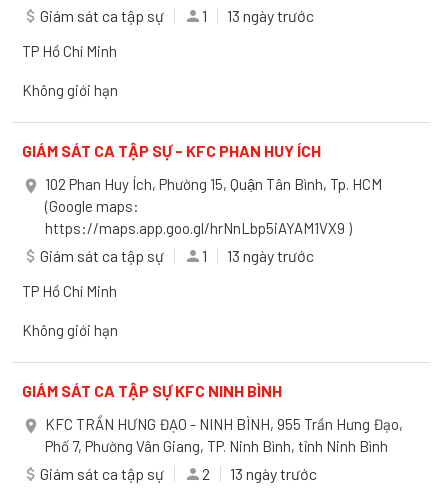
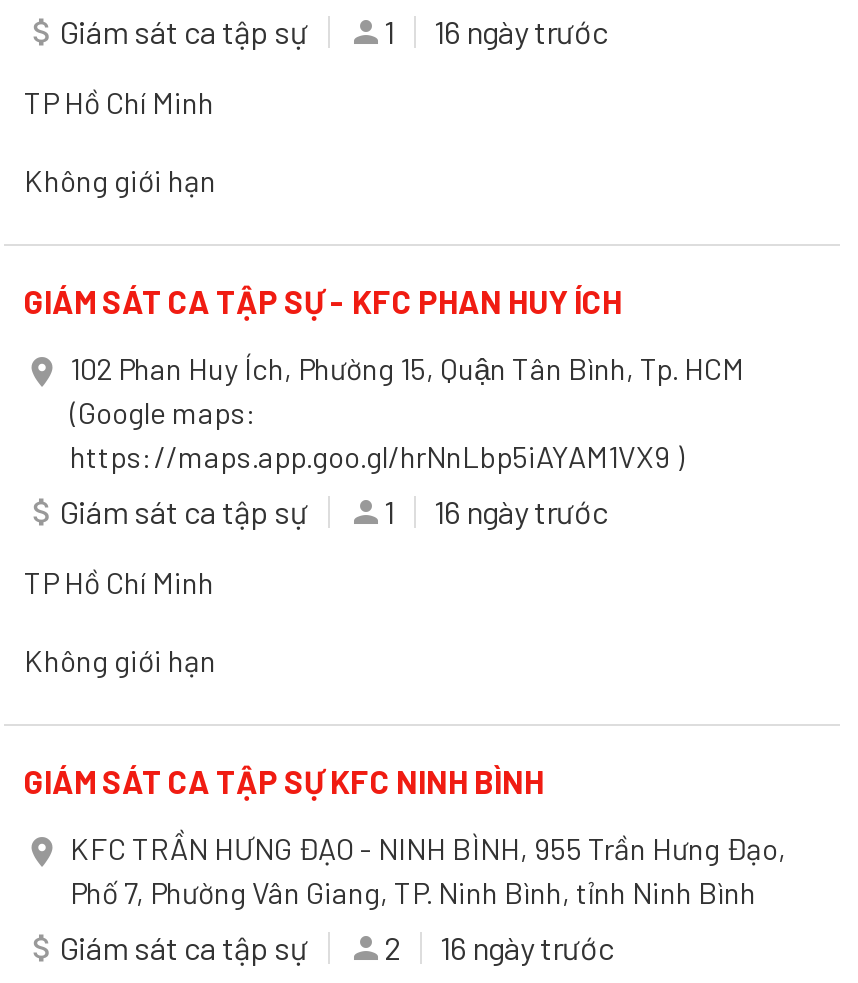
- 13 ngày trước
+ 16 ngày trước

- 13 ngày trước
+ 16 ngày trước

- 13 ngày trước
+ 16 ngày trước
